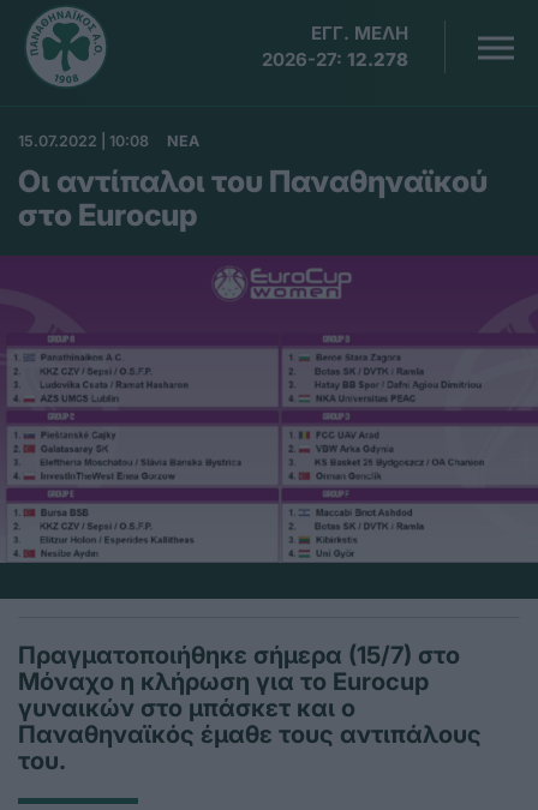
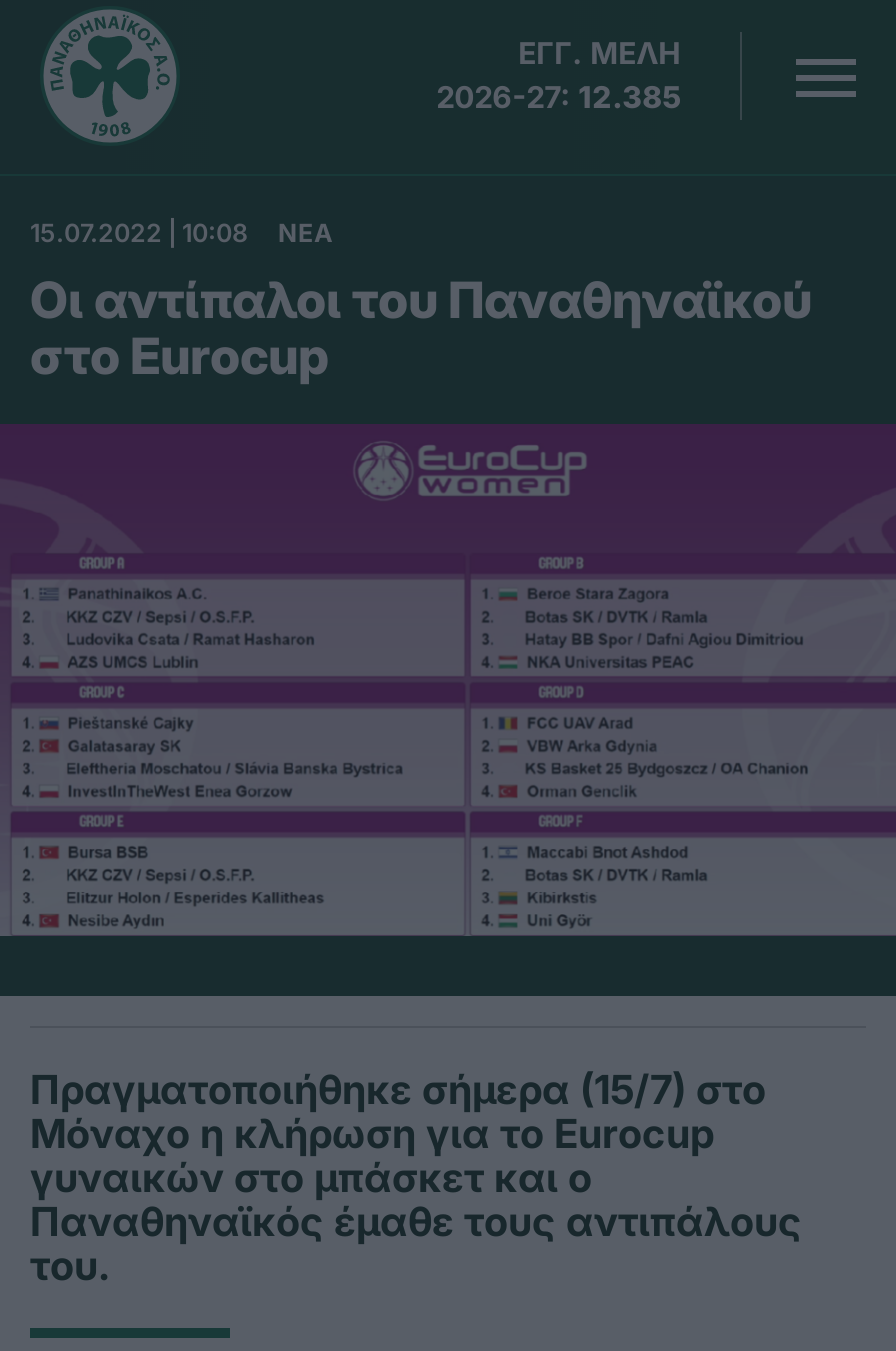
- 2026-27: 12.278
+ 2026-27: 12.385
